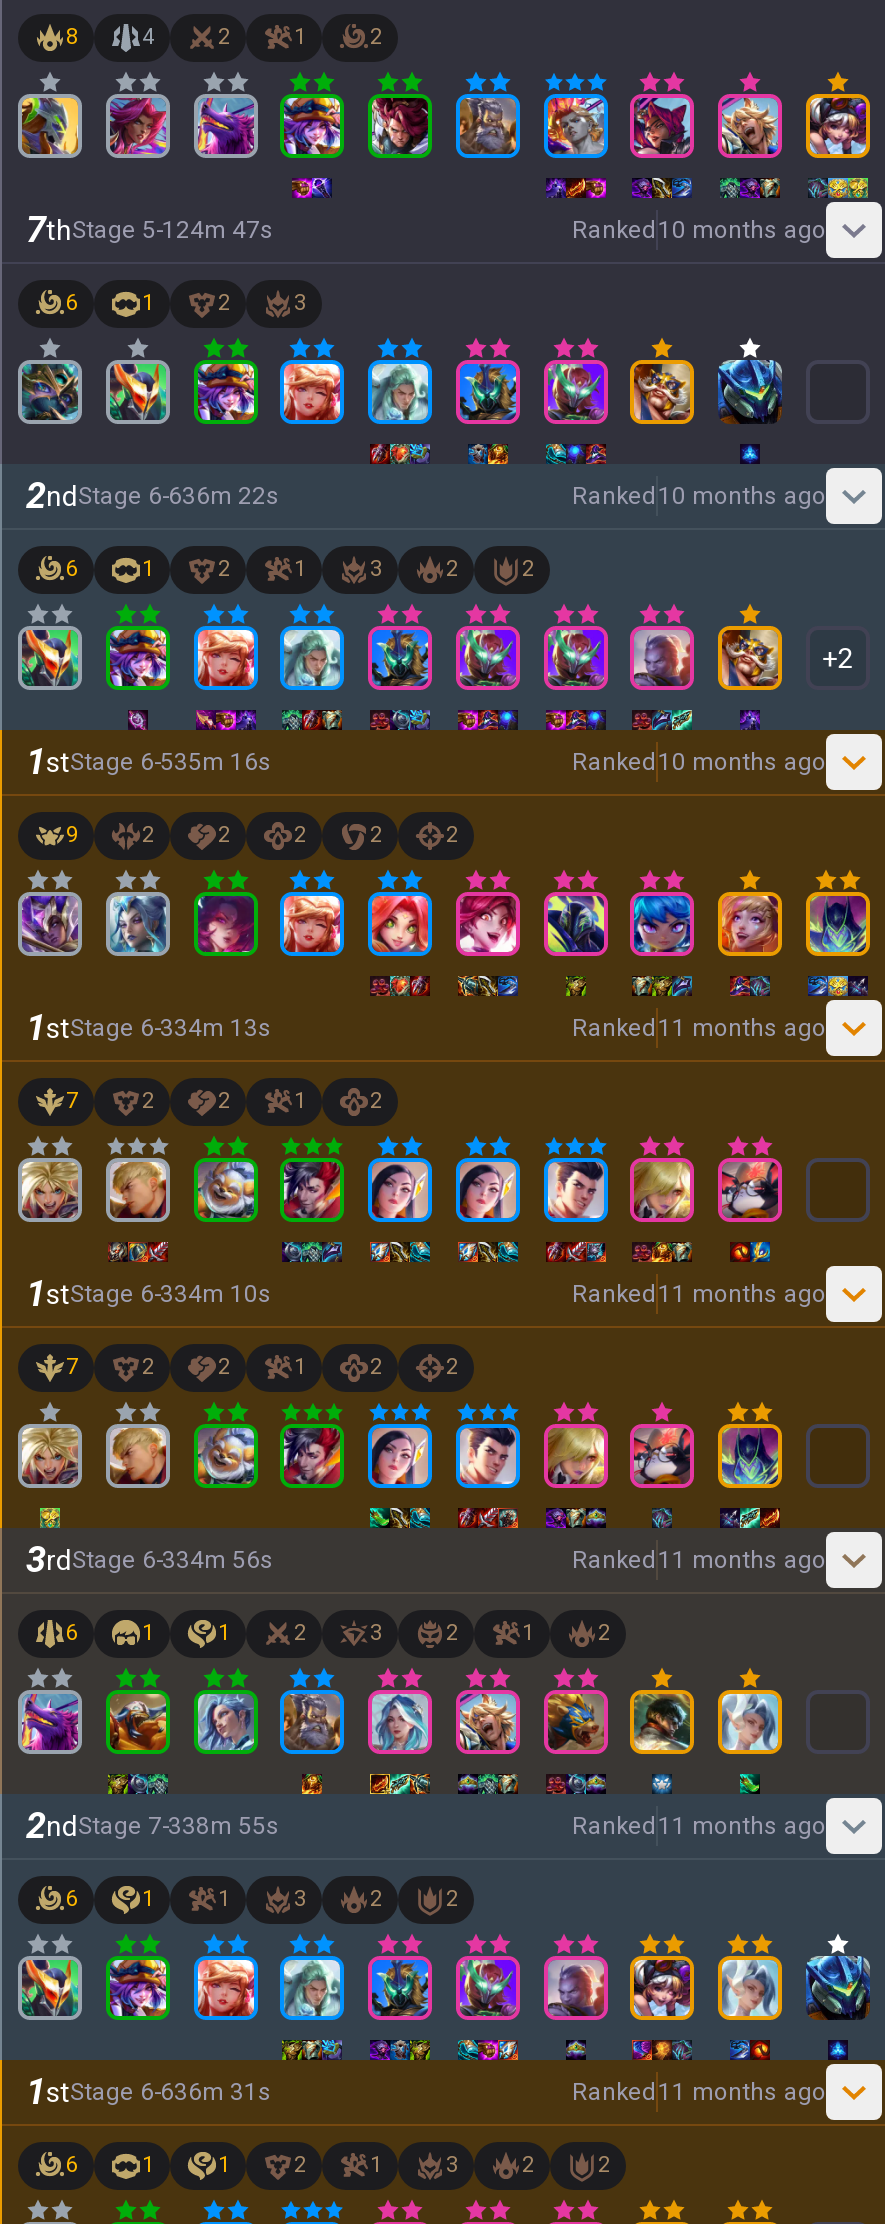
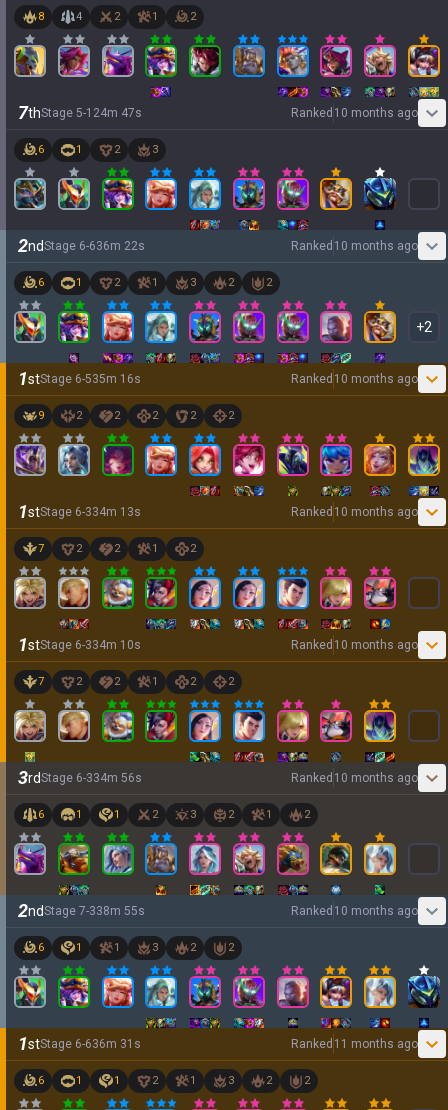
- Ranked 11 months ago
+ Ranked 10 months ago

- Ranked 11 months ago
+ Ranked 10 months ago

- Ranked 11 months ago
+ Ranked 10 months ago

- Ranked 11 months ago
+ Ranked 10 months ago
